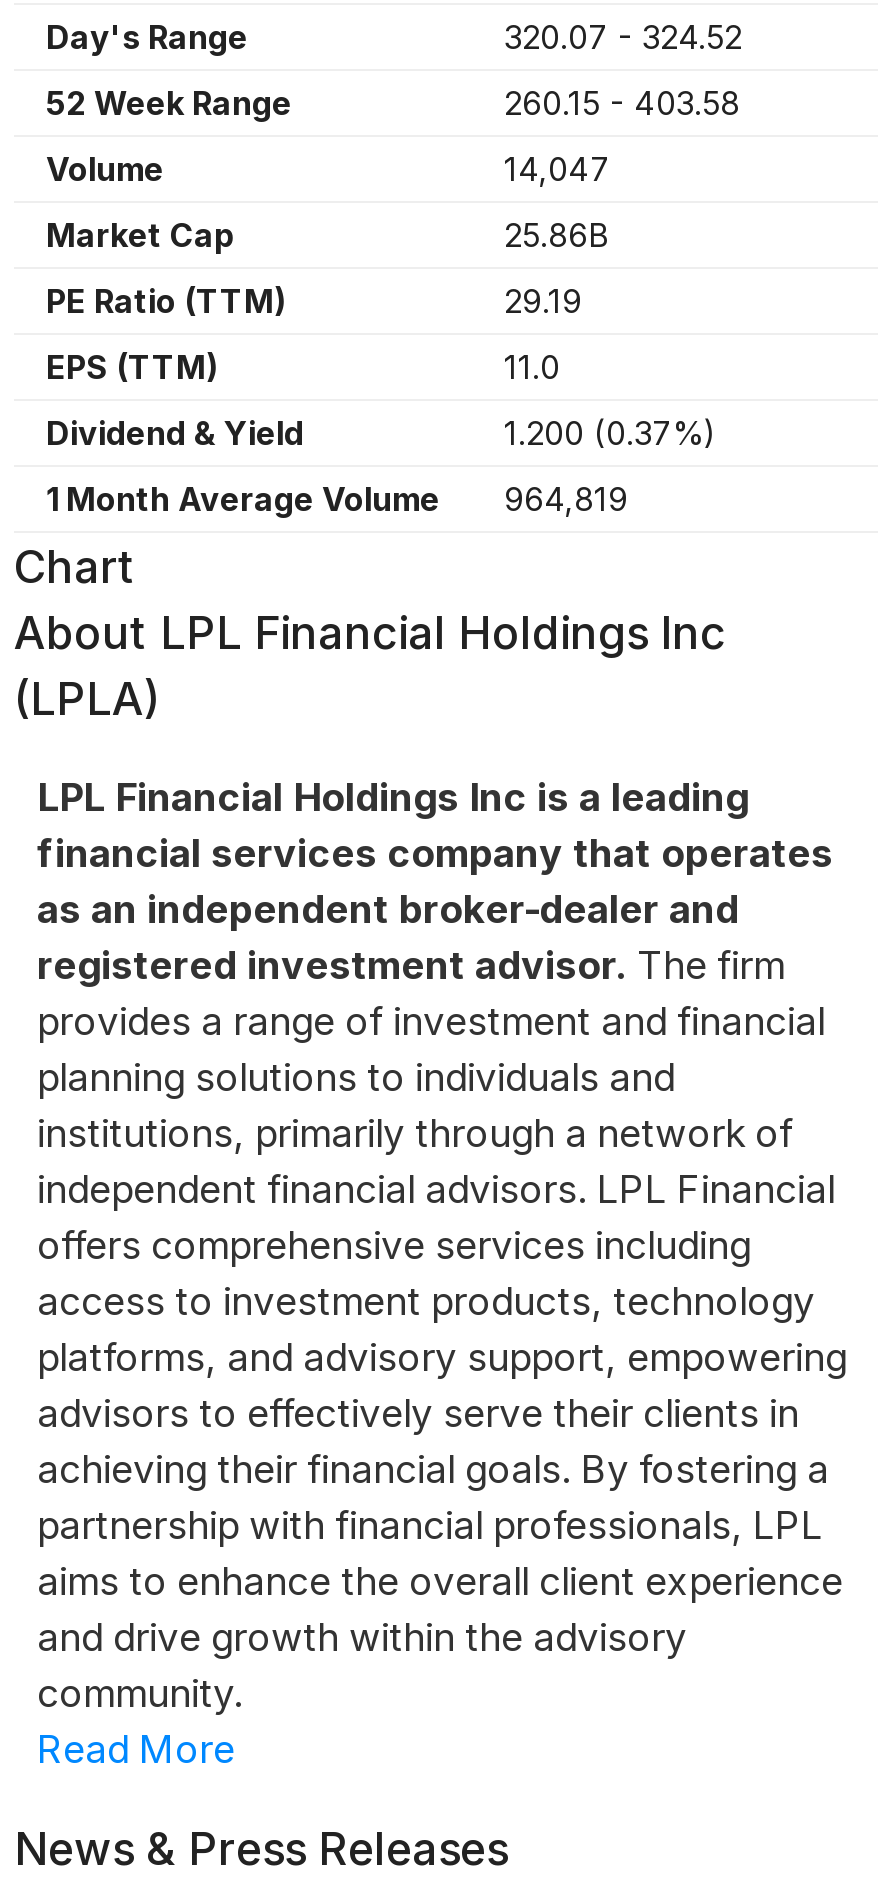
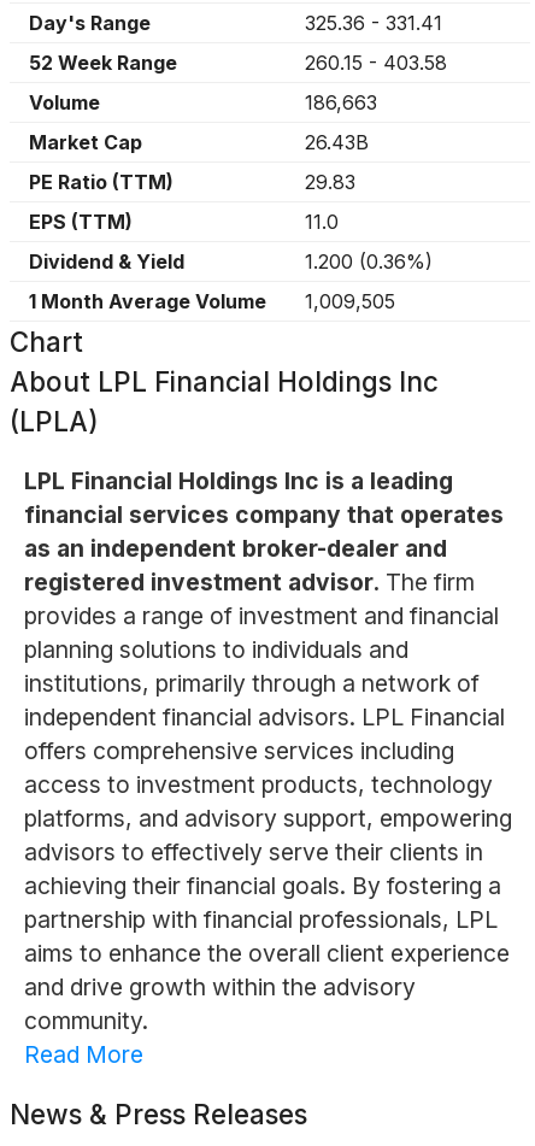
- 320.07 - 324.52
+ 325.36 - 331.41

- 14,047
+ 186,663

- 25.86B
+ 26.43B

- 29.19
+ 29.83

- 1.200 (0.37%)
+ 1.200 (0.36%)

- 1 Month Average Volume 964,819
+ 1 Month Average Volume 1,009,505
